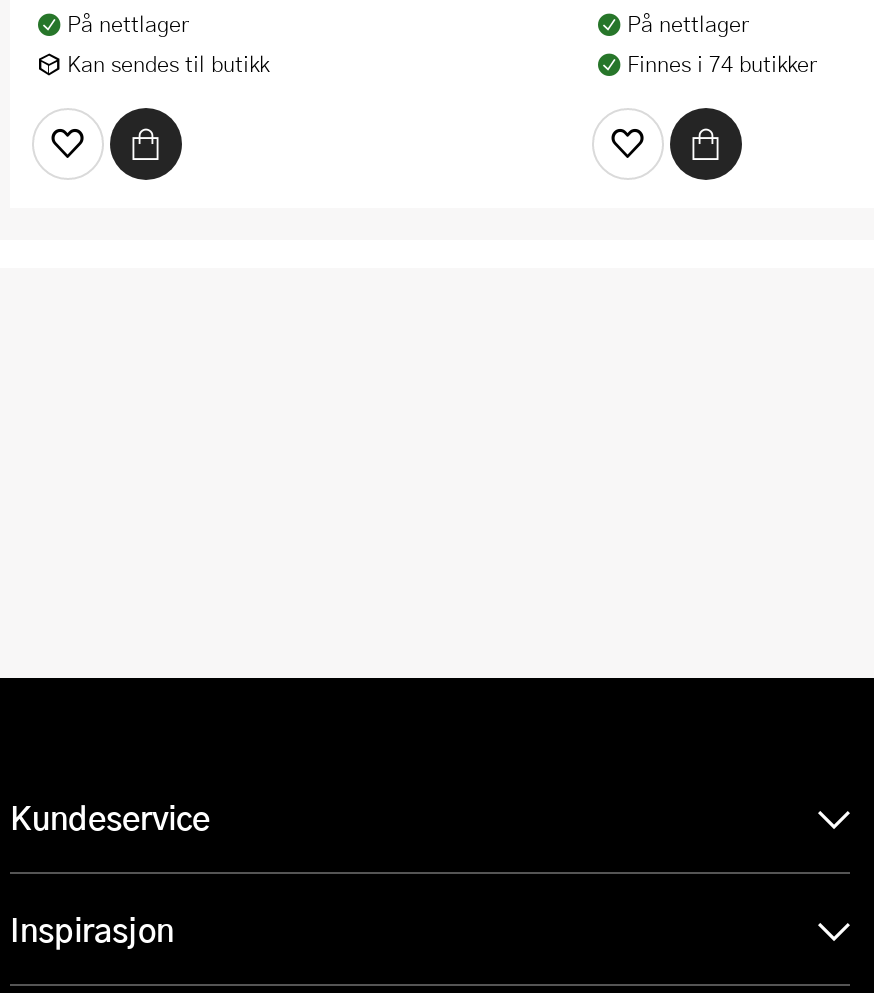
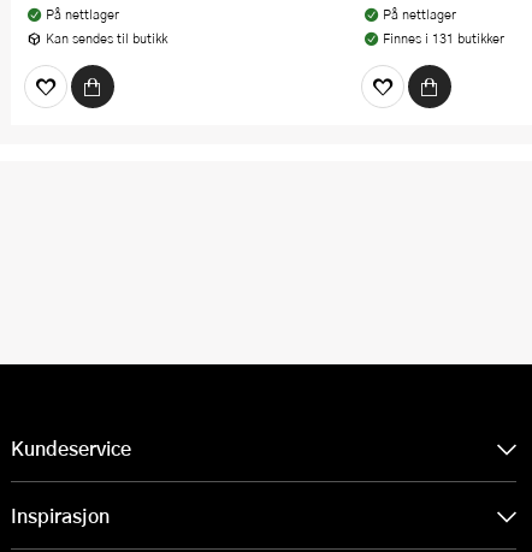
- Finnes i 74 butikker
+ Finnes i 131 butikker
